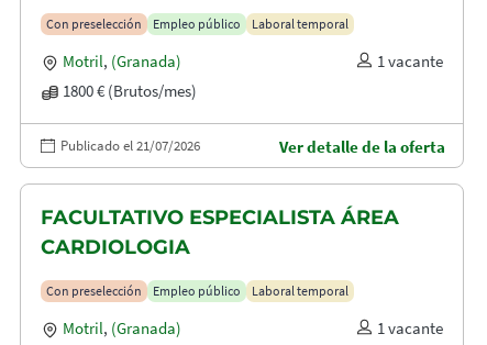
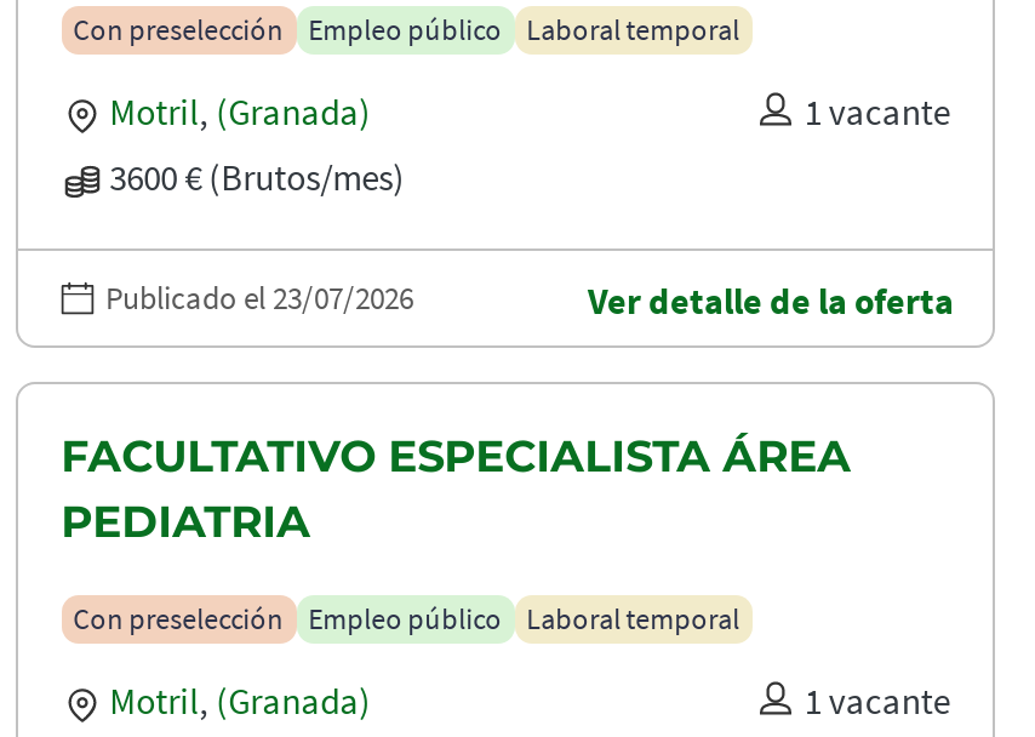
- 1800 € (Brutos/mes)
+ 3600 € (Brutos/mes)

- Publicado el 21/07/2026
+ Publicado el 23/07/2026

- CARDIOLOGIA
+ PEDIATRIA
